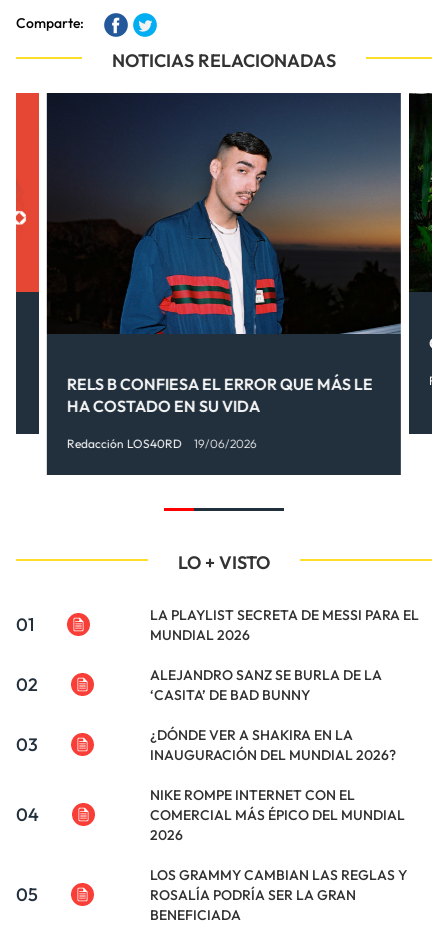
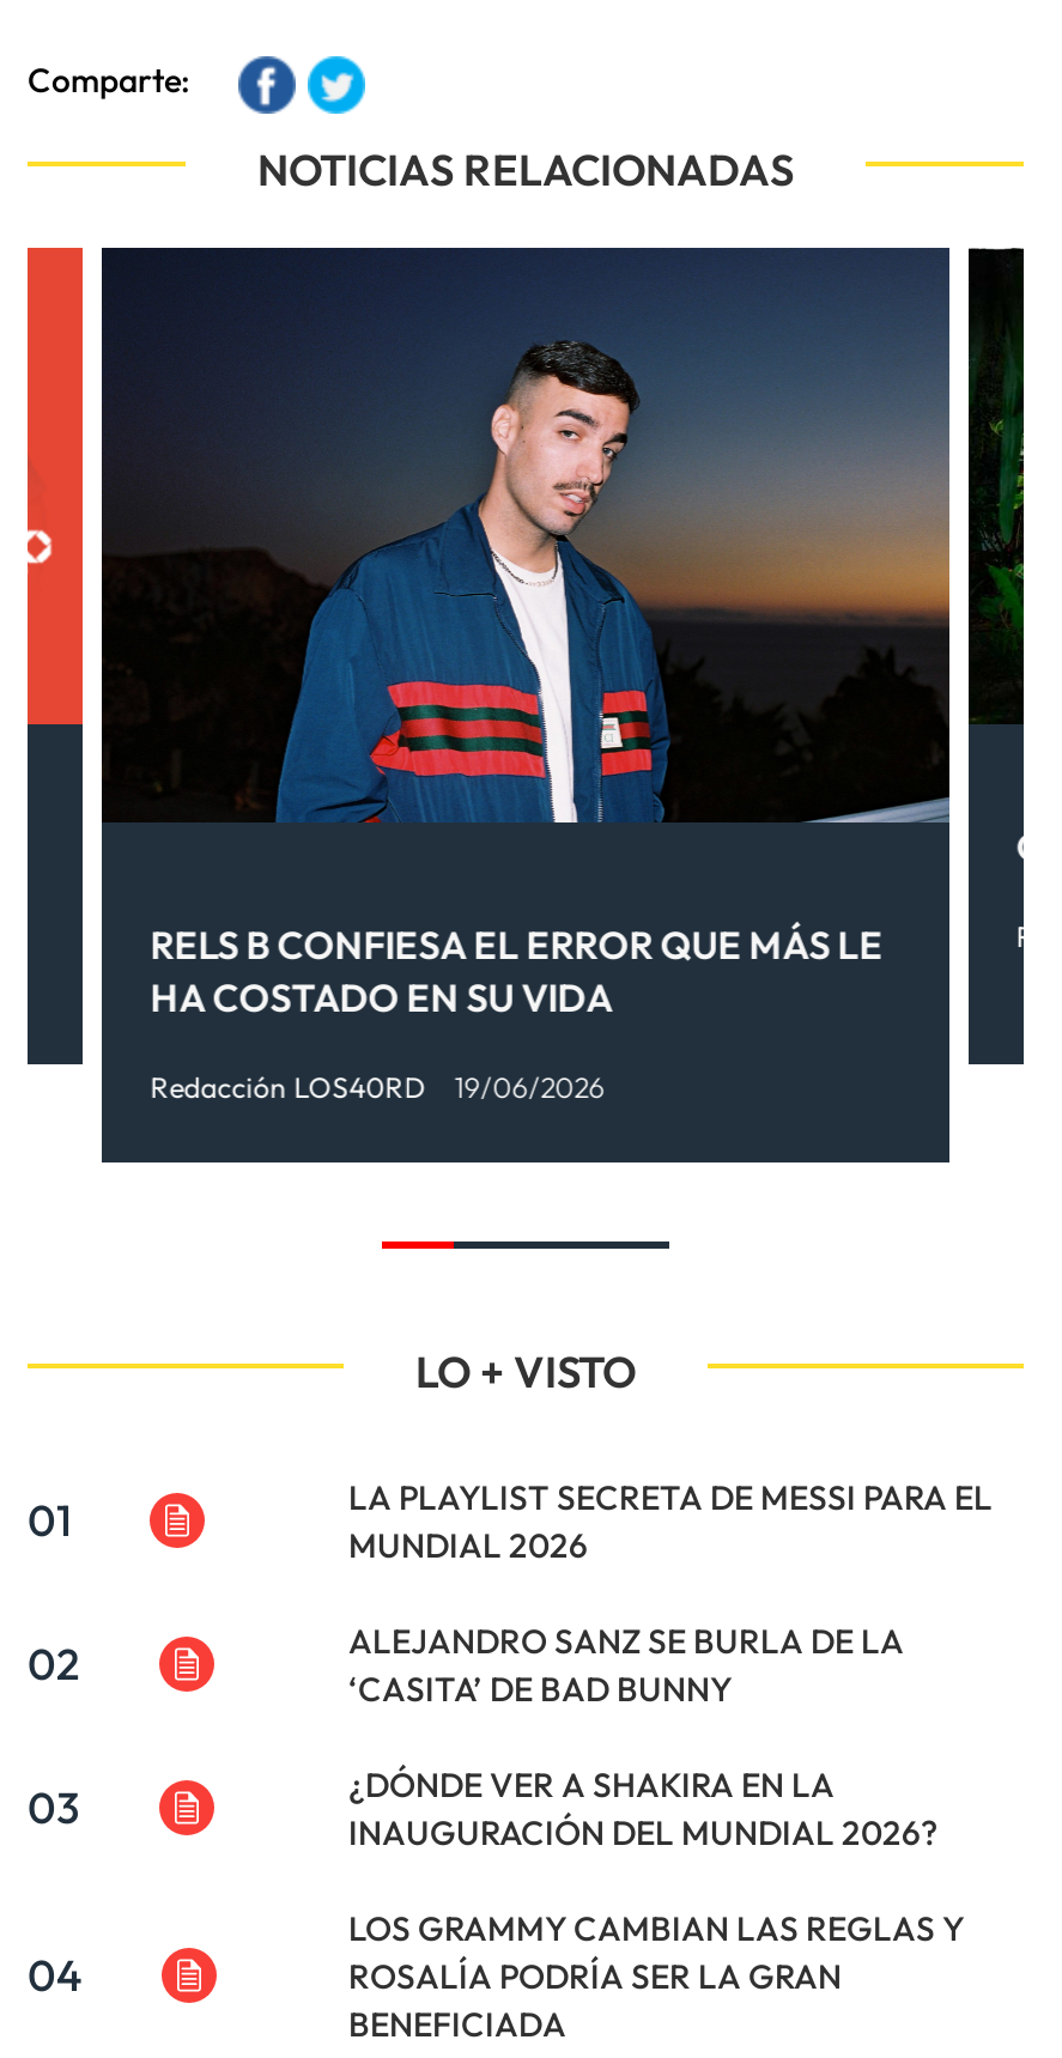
- NIKE ROMPE INTERNET CON EL
- COMERCIAL MÁS ÉPICO DEL MUNDIAL
- 2026
- 05
